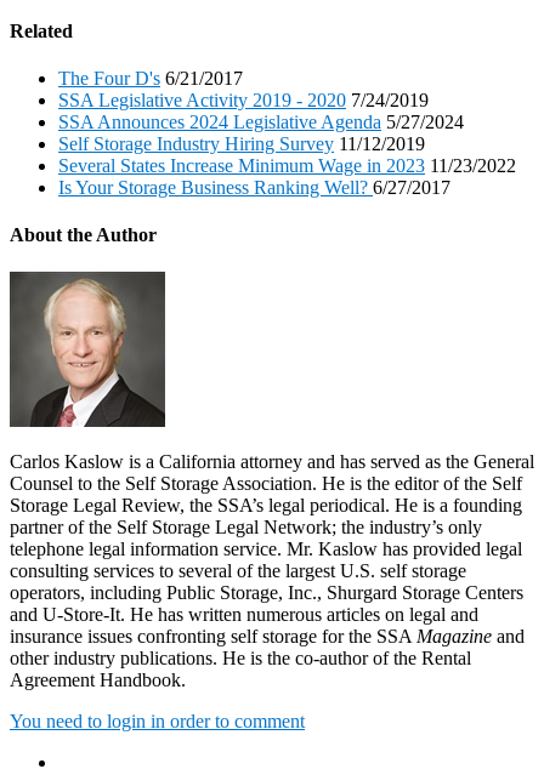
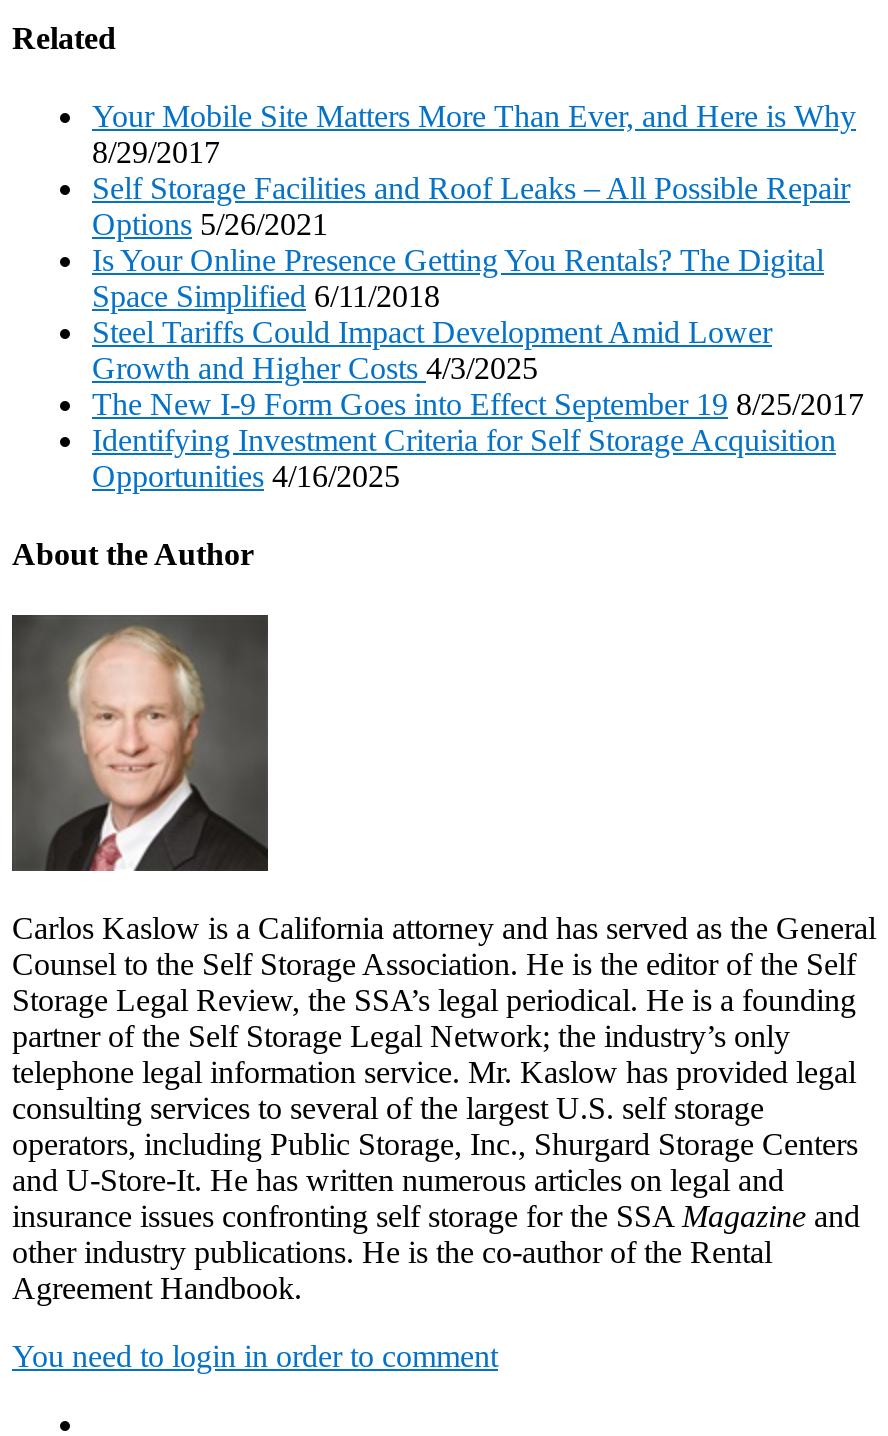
- The Four D's 6/21/2017
- SSA Legislative Activity 2019 - 2020 7/24/2019
- SSA Announces 2024 Legislative Agenda 5/27/2024
- Self Storage Industry Hiring Survey 11/12/2019
- Several States Increase Minimum Wage in 2023 11/23/2022
- Is Your Storage Business Ranking Well? 6/27/2017
+ Your Mobile Site Matters More Than Ever, and Here is Why
+ 8/29/2017
+ Self Storage Facilities and Roof Leaks – All Possible Repair
+ Options 5/26/2021
+ Is Your Online Presence Getting You Rentals? The Digital
+ Space Simplified 6/11/2018
+ Steel Tariffs Could Impact Development Amid Lower
+ Growth and Higher Costs 4/3/2025
+ The New I-9 Form Goes into Effect September 19 8/25/2017
+ Identifying Investment Criteria for Self Storage Acquisition
+ Opportunities 4/16/2025
